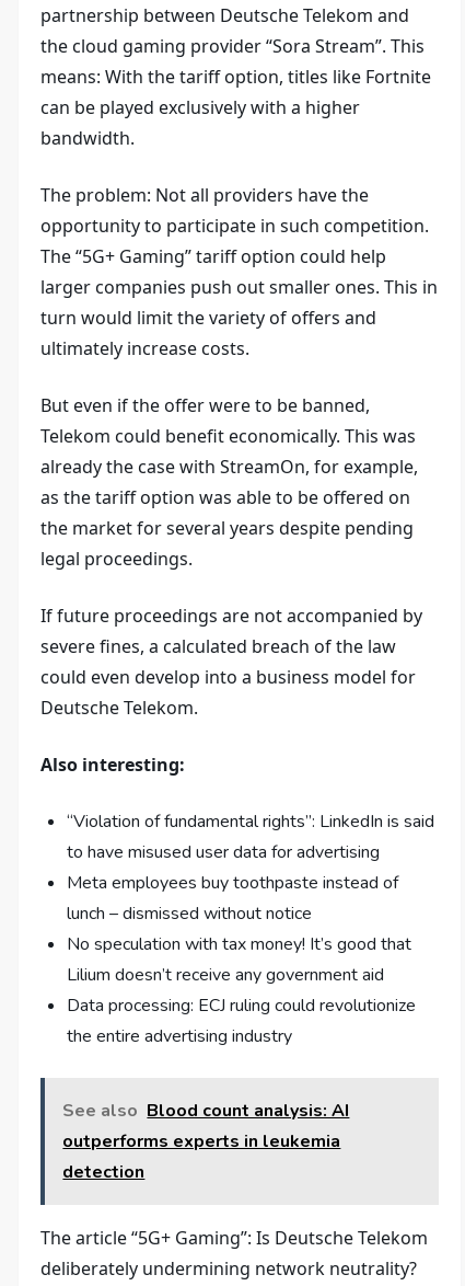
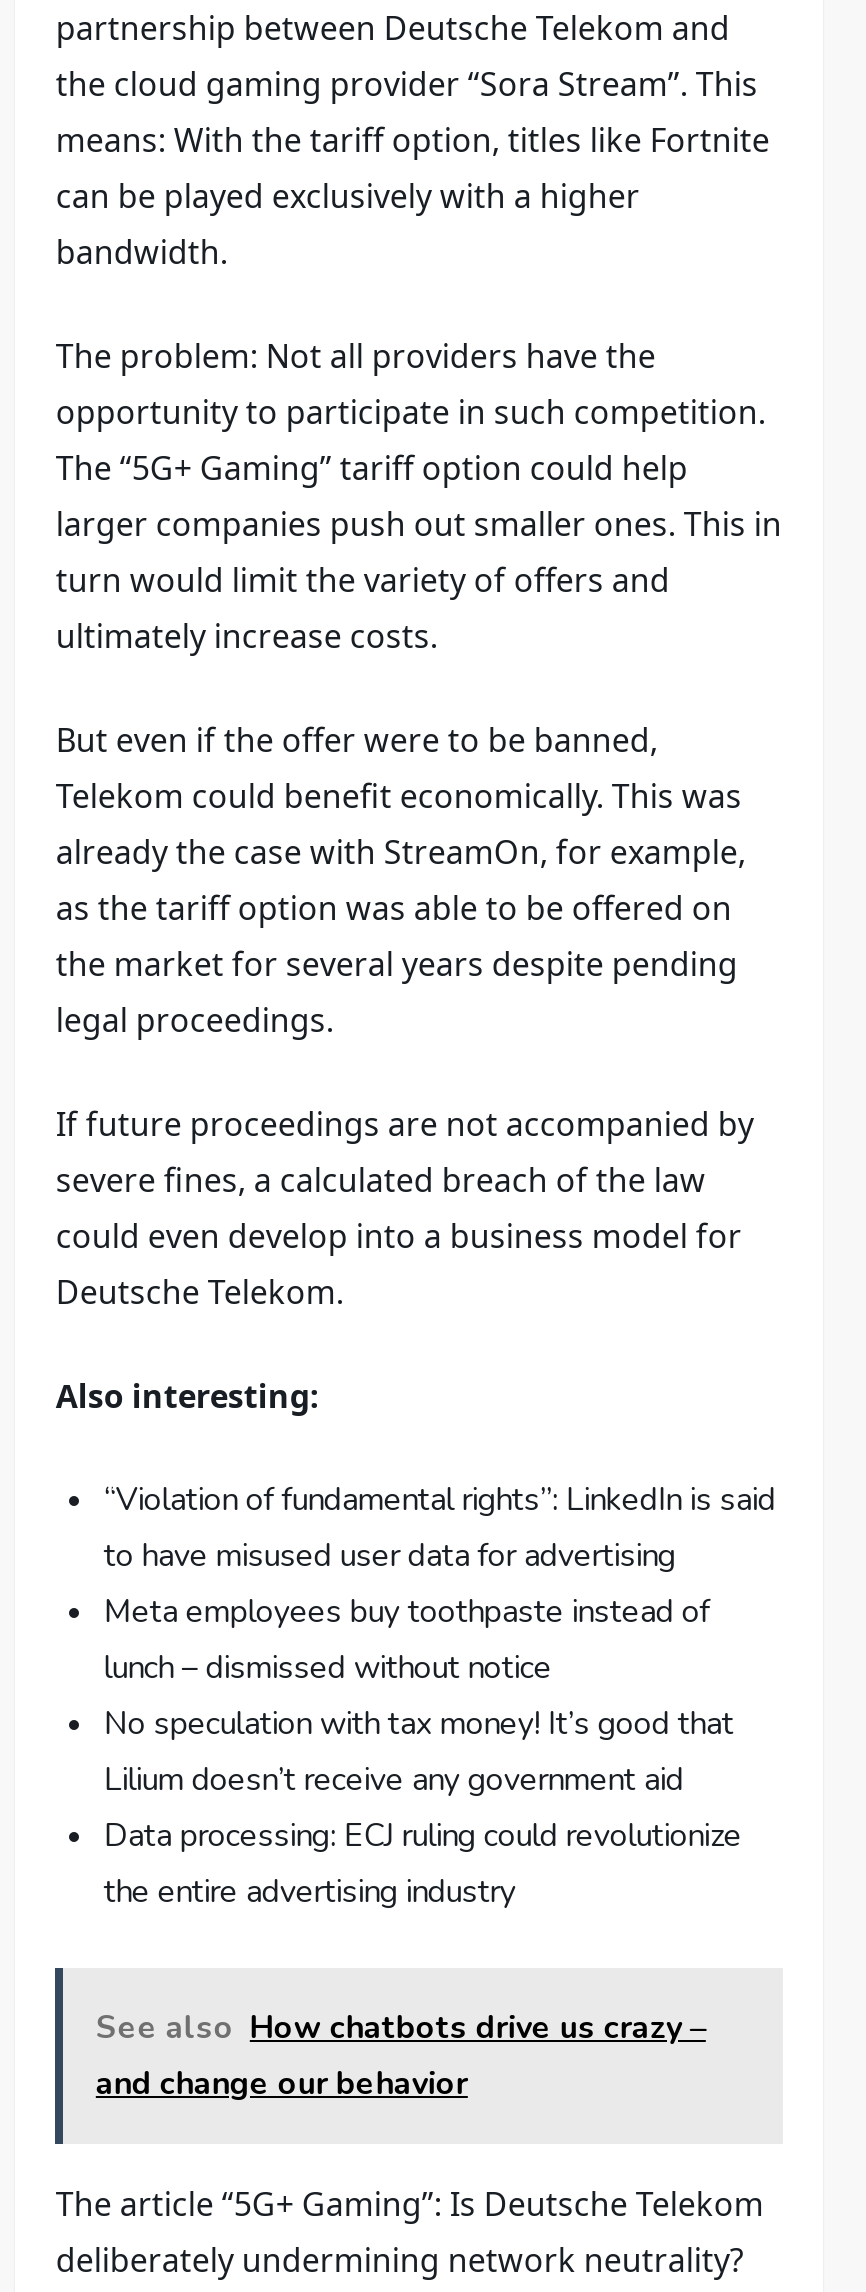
- See also Blood count analysis: AI
- outperforms experts in leukemia
- detection
+ See also How chatbots drive us crazy –
+ and change our behavior
